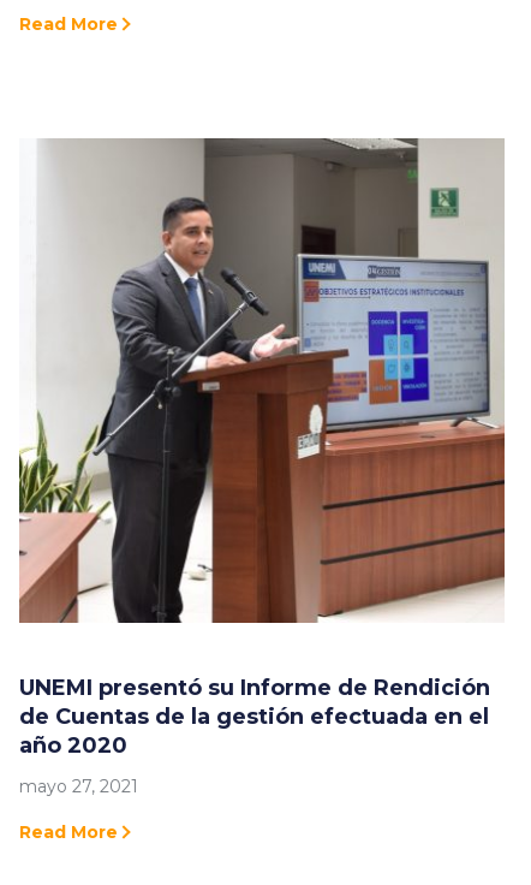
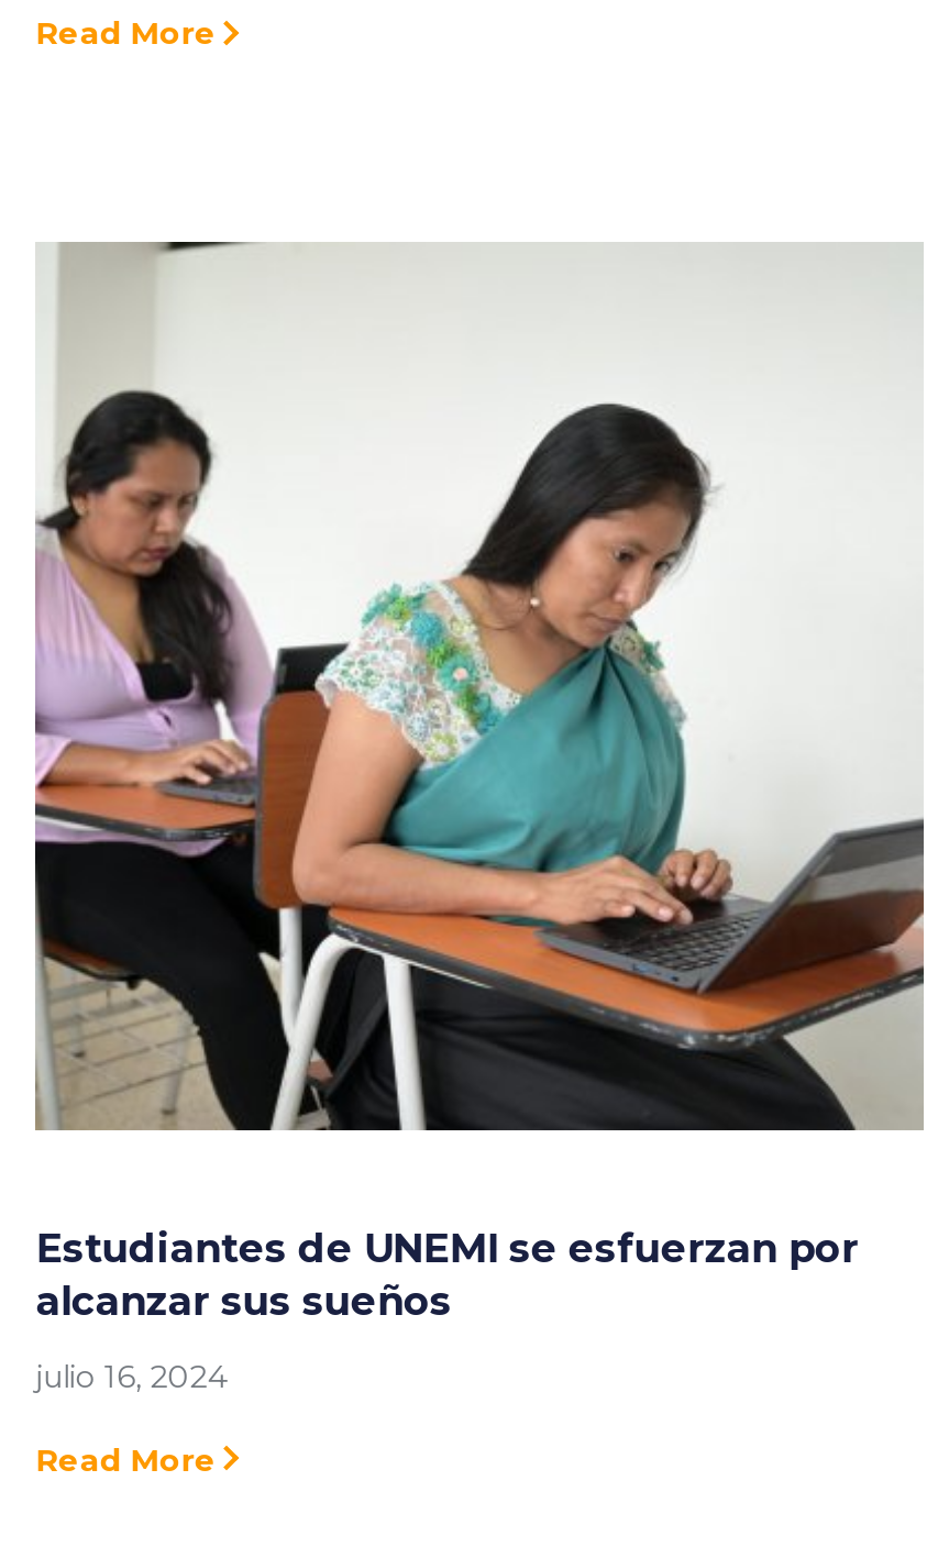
- [image]
+ [image]

- UNEMI presentó su Informe de Rendición
- de Cuentas de la gestión efectuada en el
- año 2020
+ Estudiantes de UNEMI se esfuerzan por
+ alcanzar sus sueños

- mayo 27, 2021
+ julio 16, 2024
